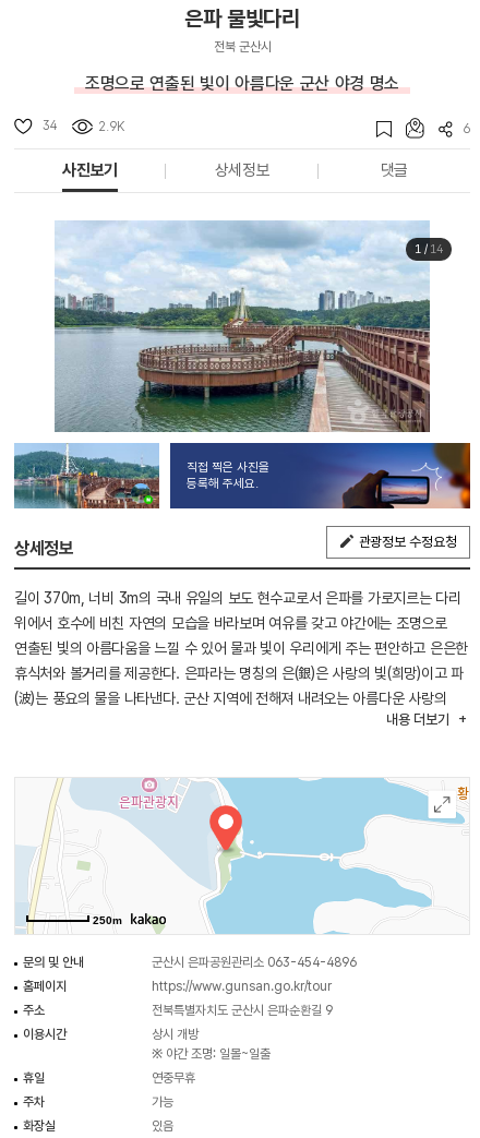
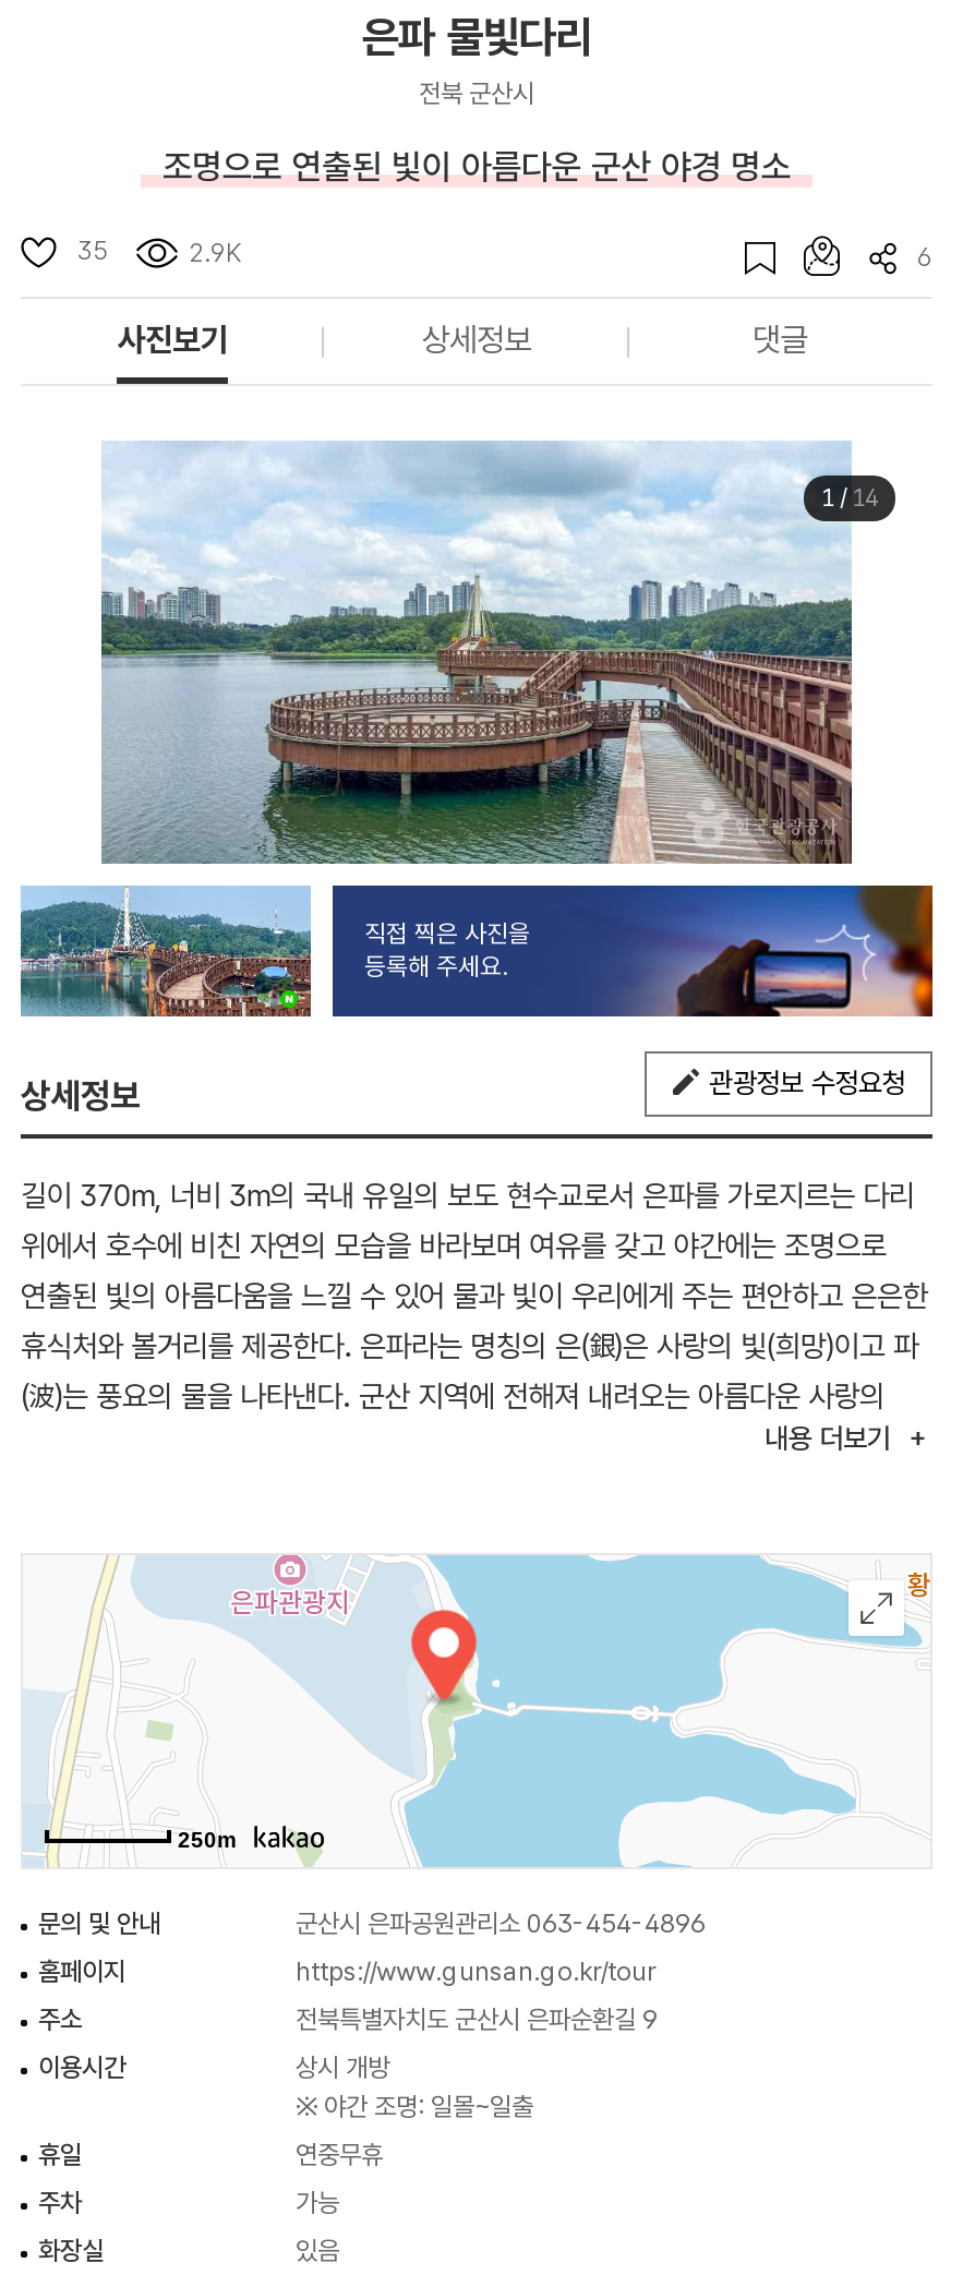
- 34
+ 35
